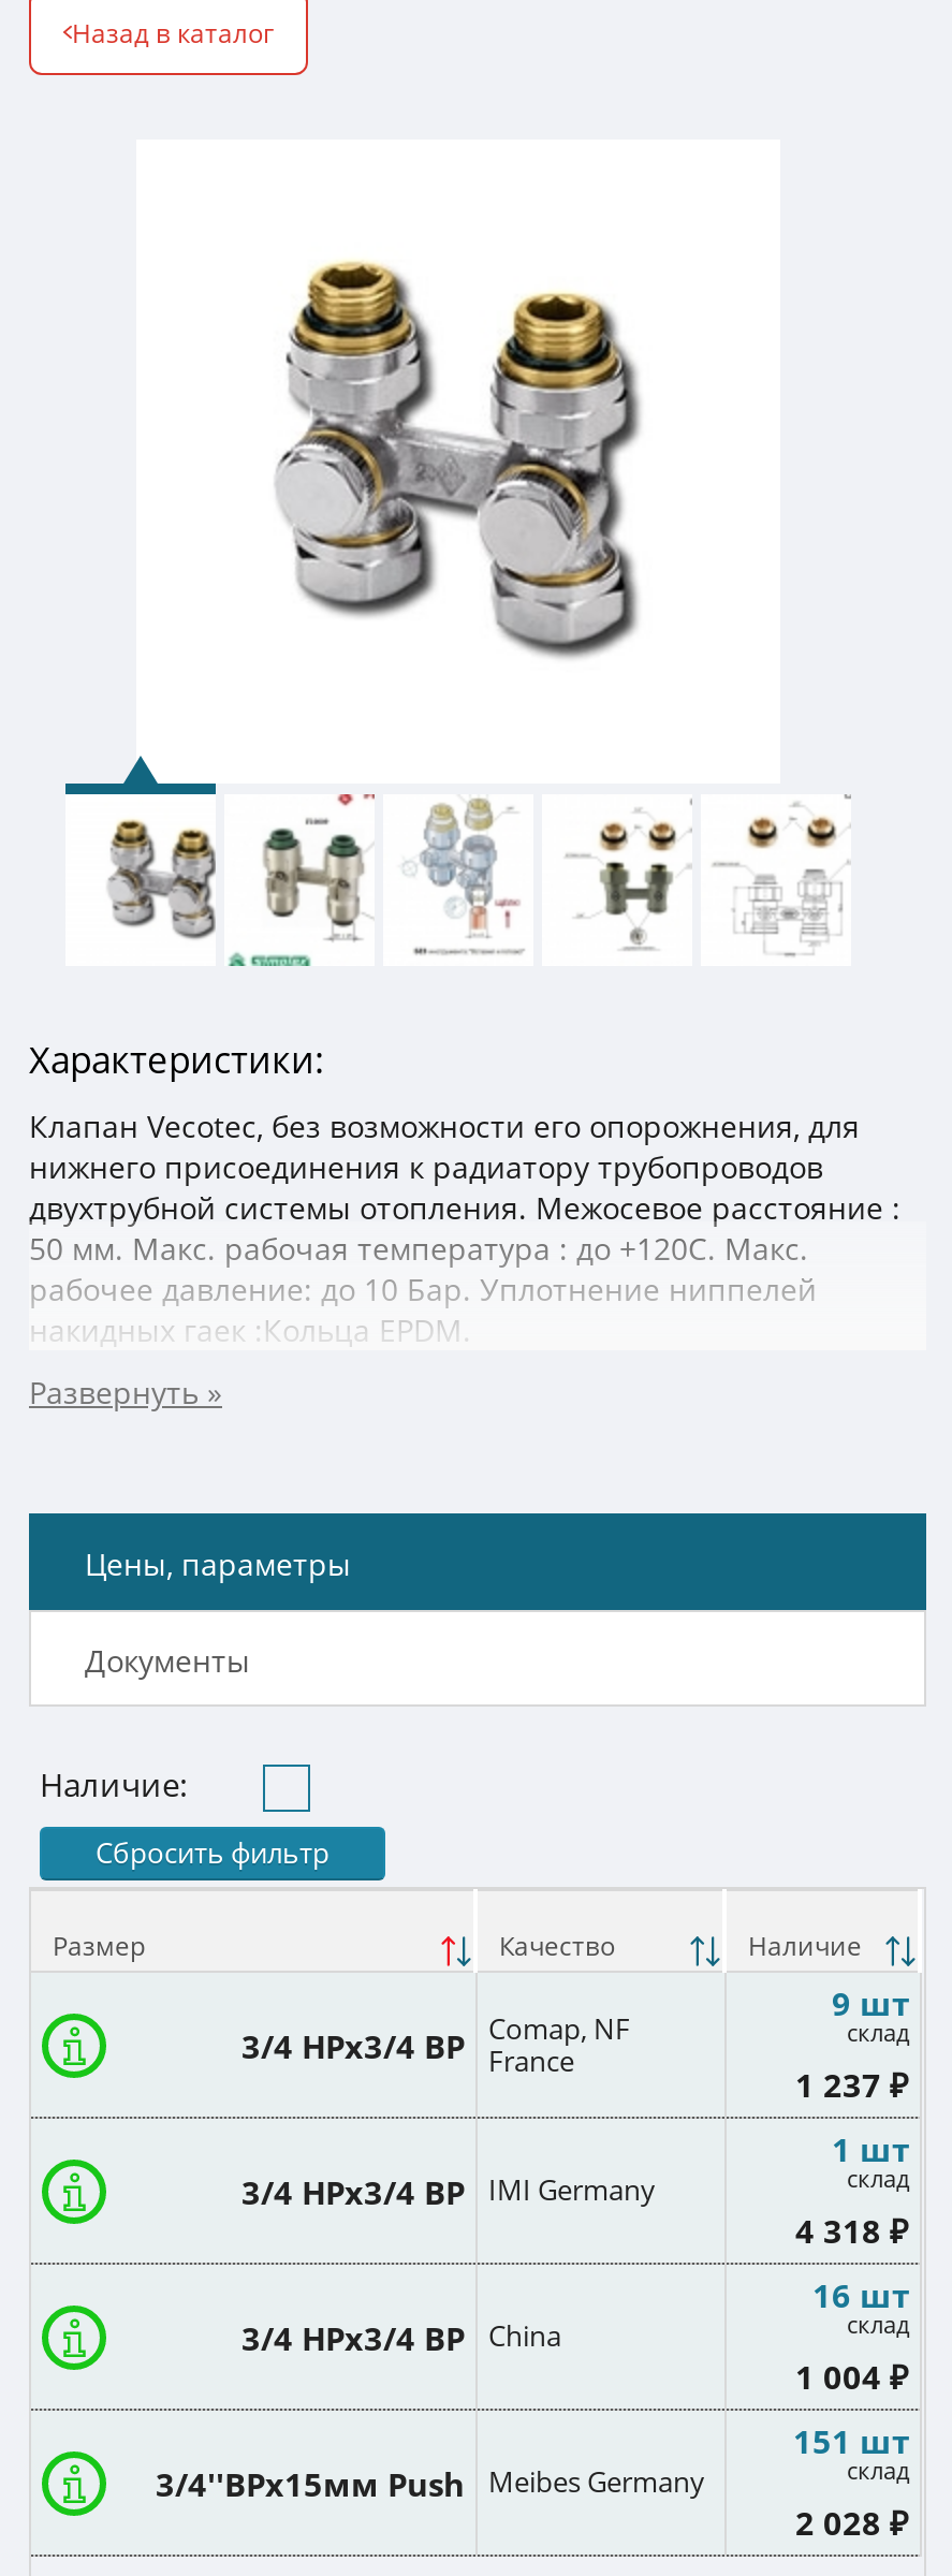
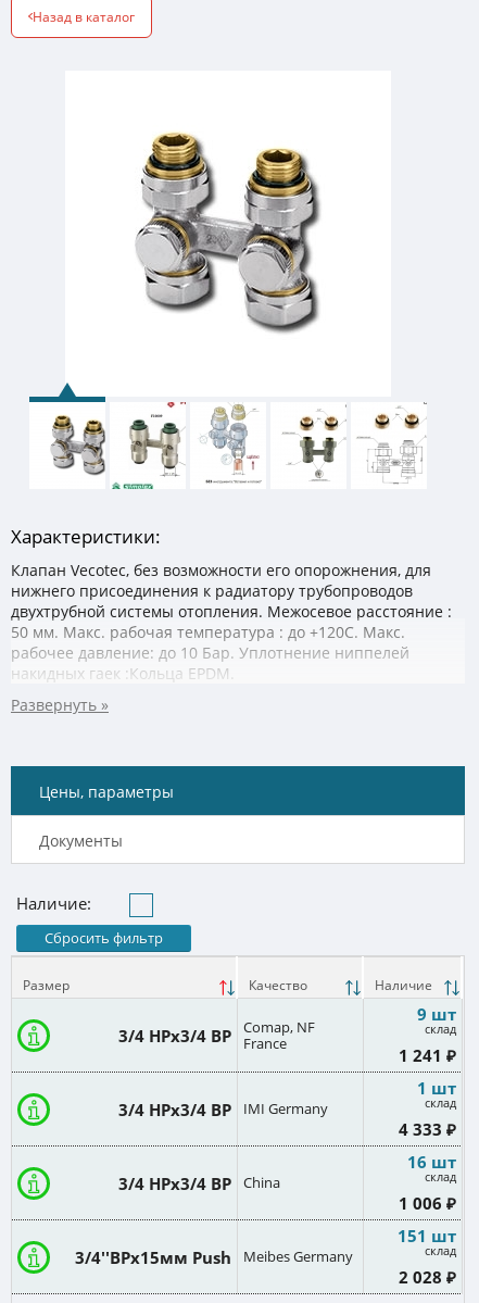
- 1 237 ₽
+ 1 241 ₽

- 4 318 ₽
+ 4 333 ₽

- 1 004 ₽
+ 1 006 ₽
